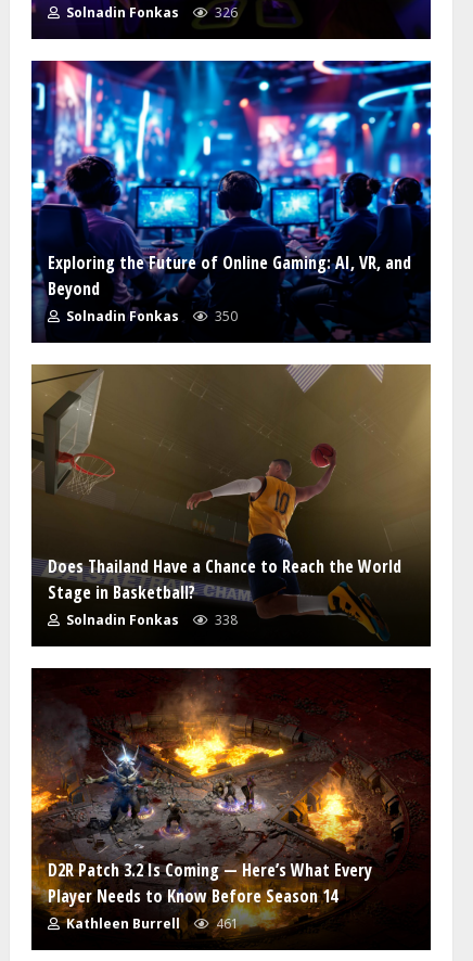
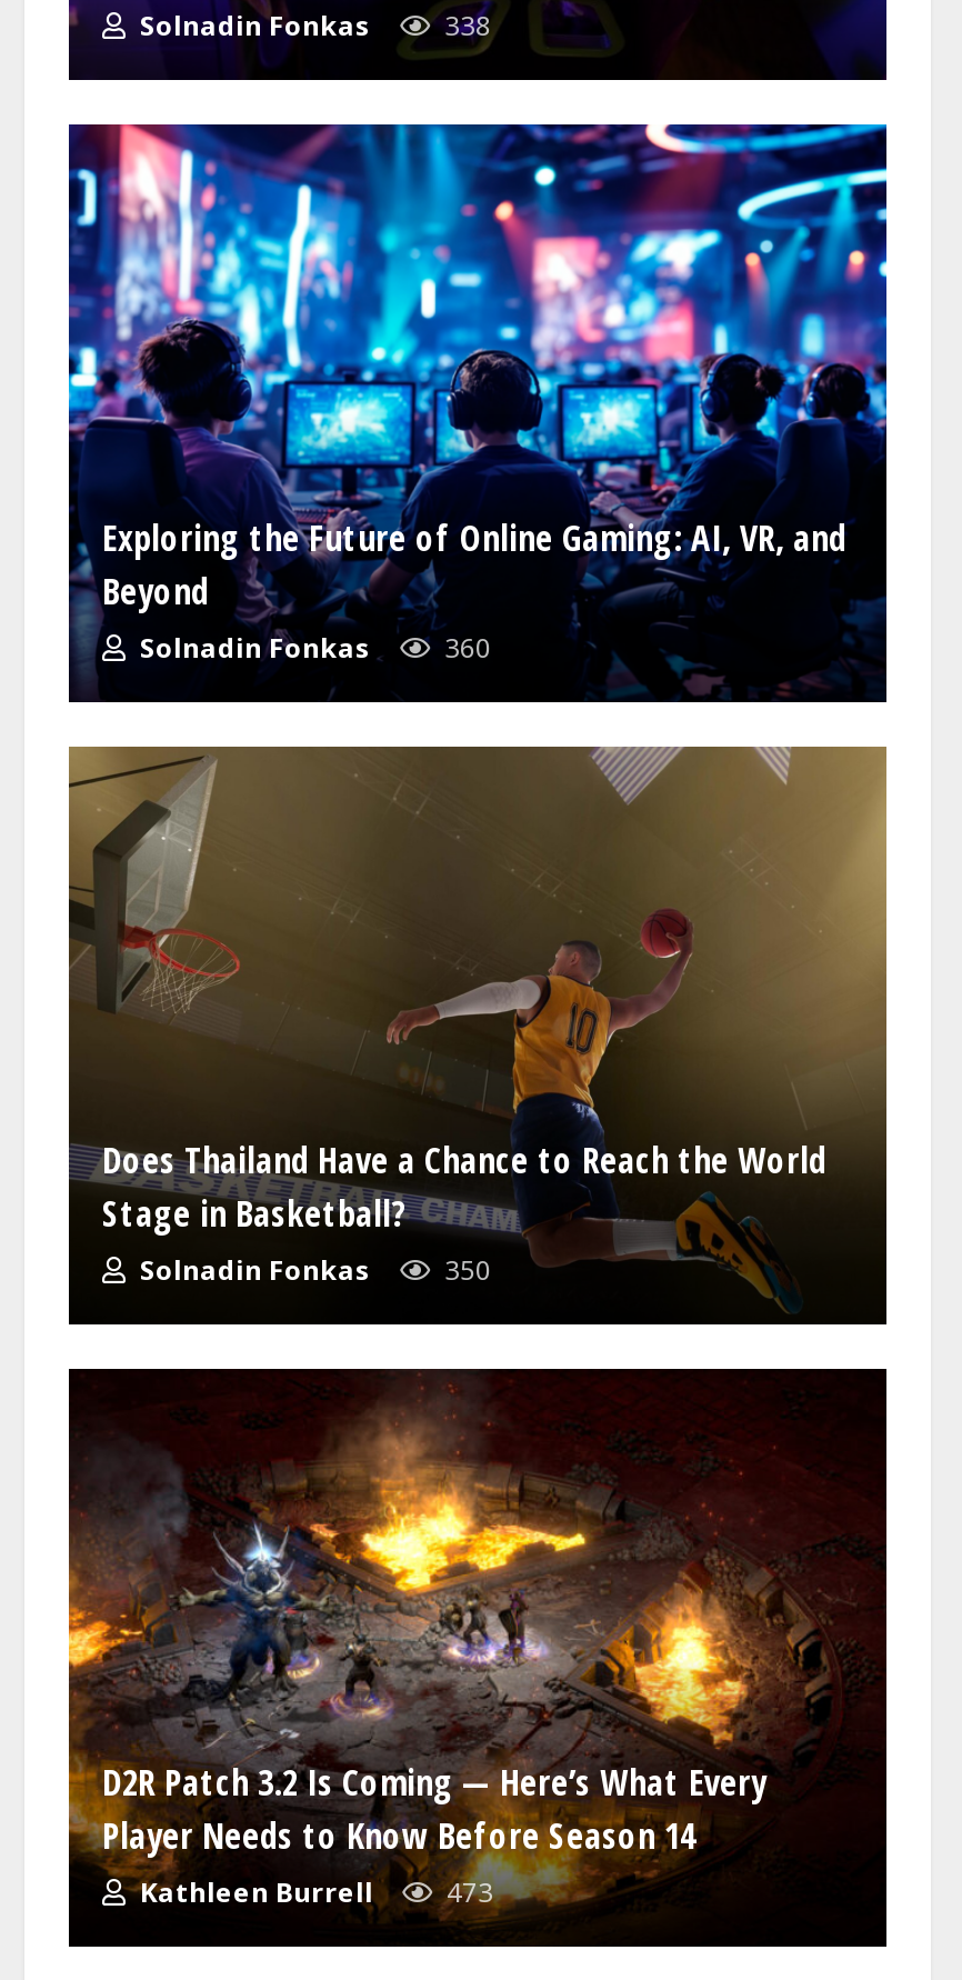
- Solnadin Fonkas 326
+ Solnadin Fonkas 338

- Solnadin Fonkas 350
+ Solnadin Fonkas 360

- Solnadin Fonkas 338
+ Solnadin Fonkas 350

- Kathleen Burrell 461
+ Kathleen Burrell 473
